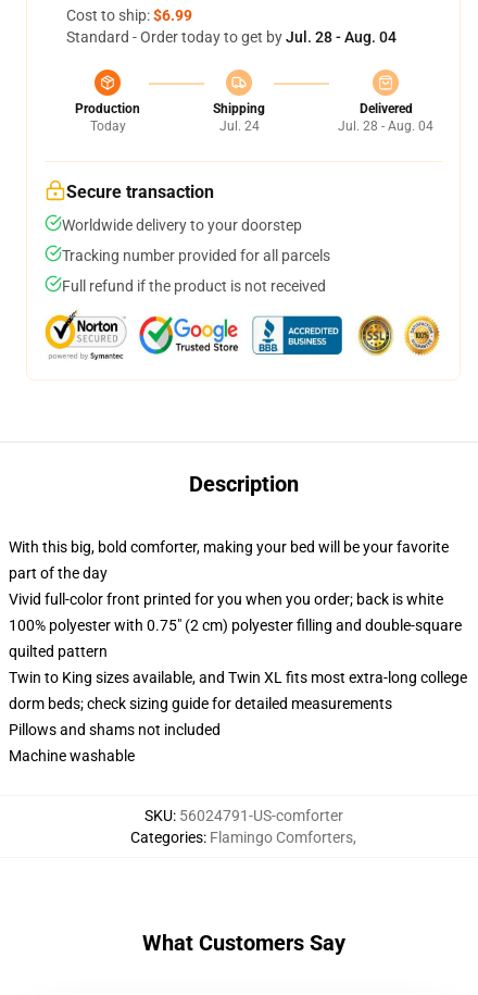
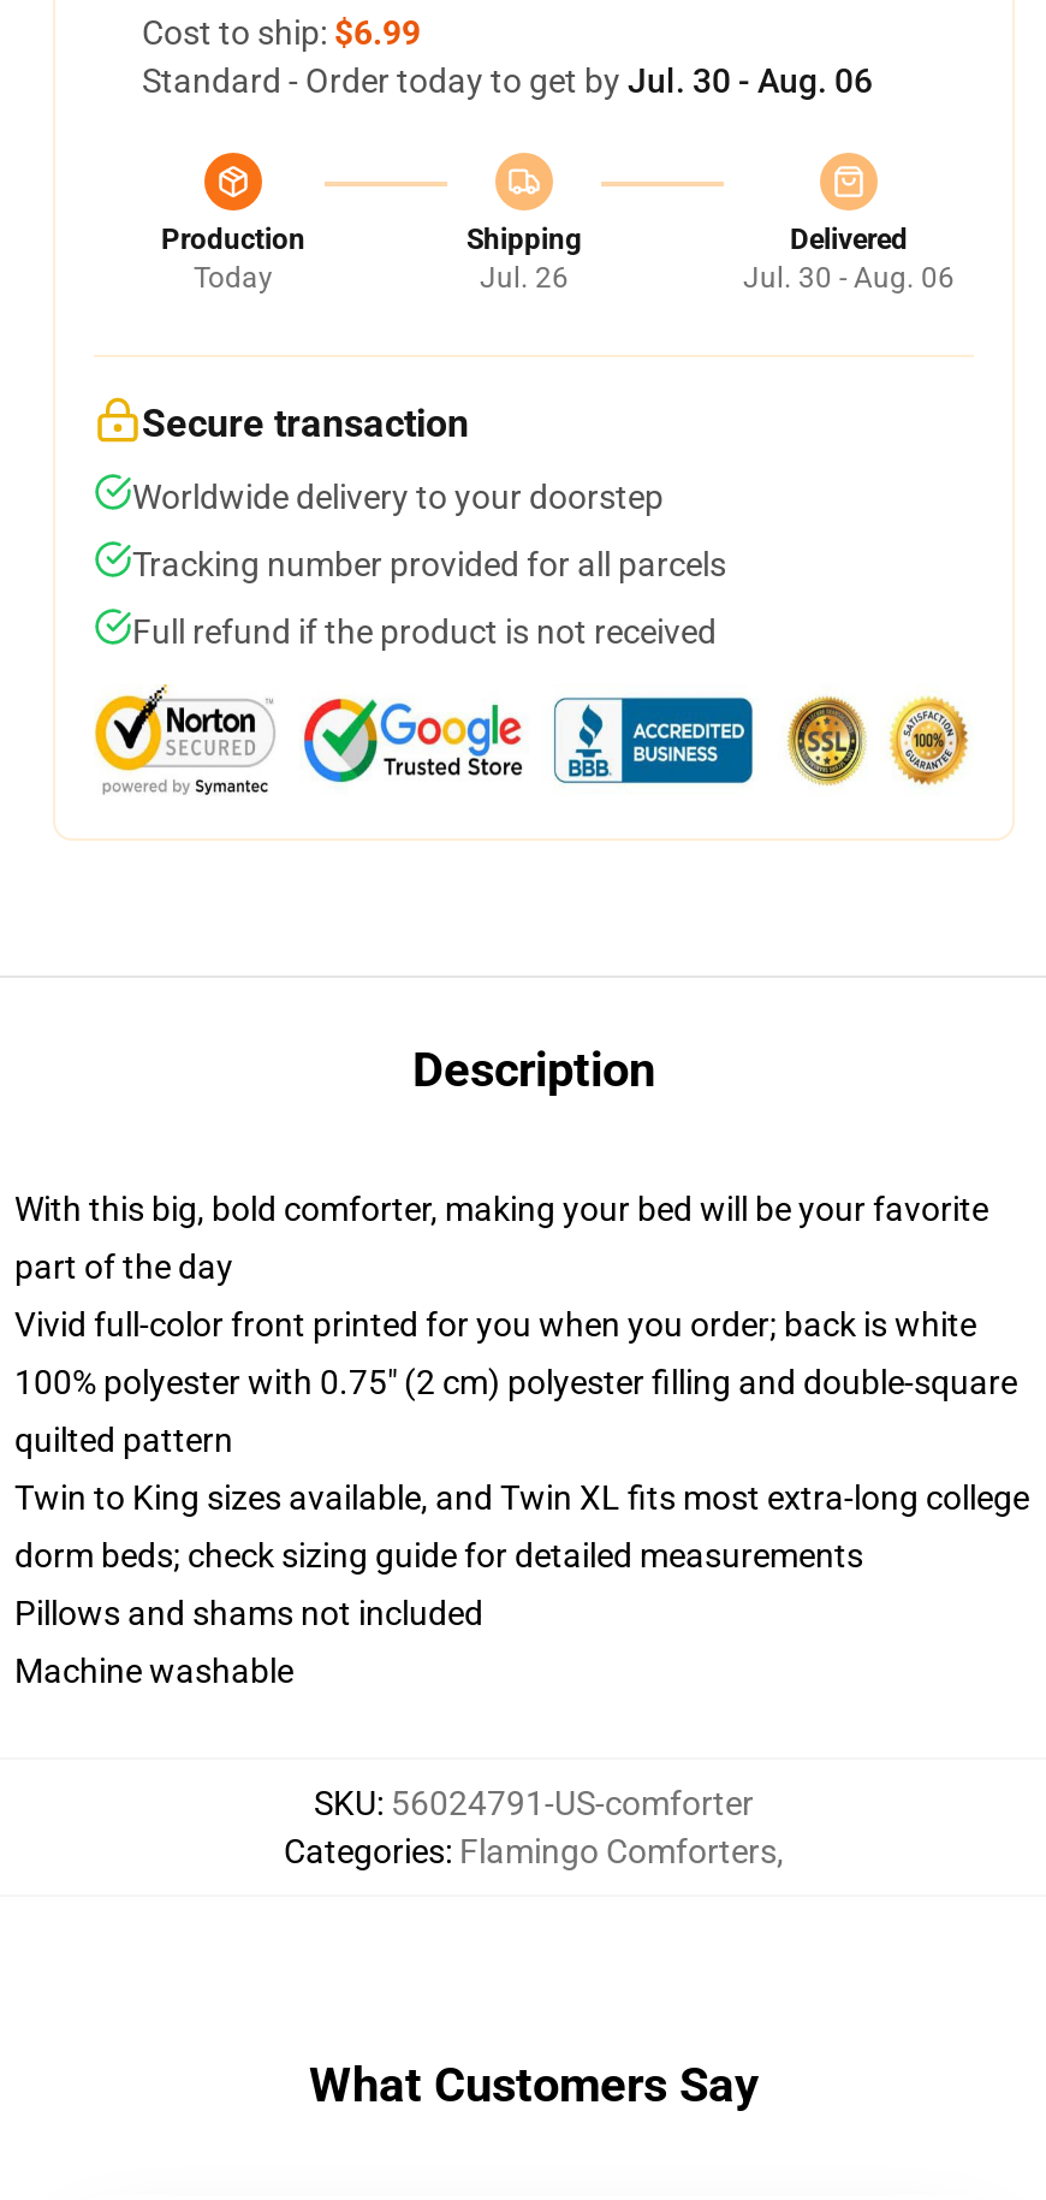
- Standard - Order today to get by Jul. 28 - Aug. 04
+ Standard - Order today to get by Jul. 30 - Aug. 06

- Jul. 24
+ Jul. 26

- Jul. 28 - Aug. 04
+ Jul. 30 - Aug. 06
